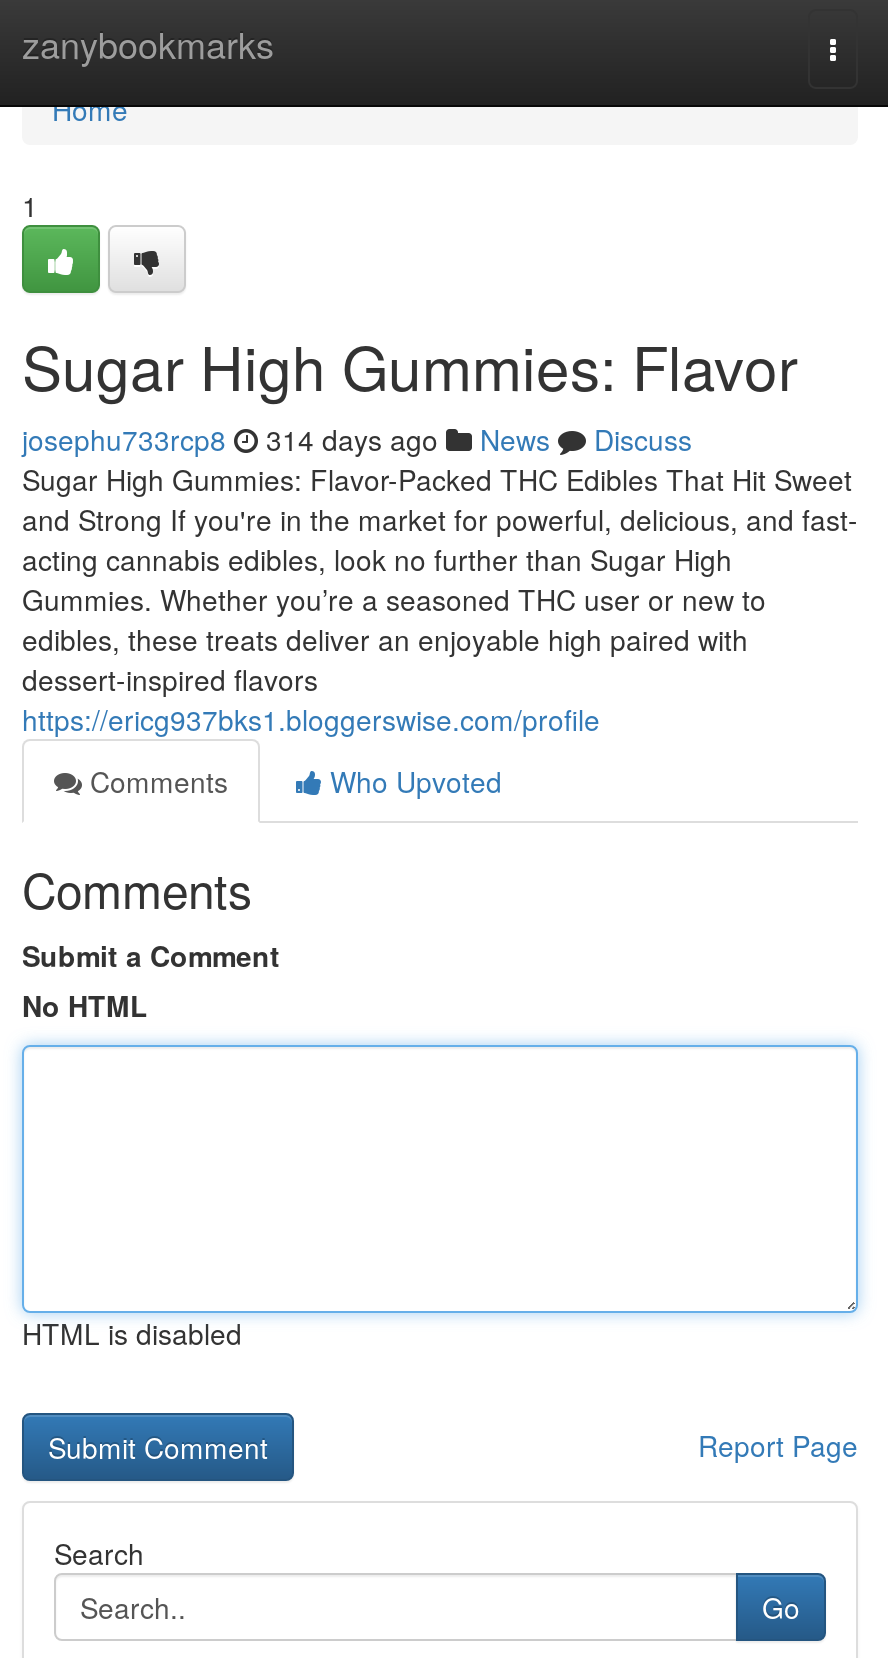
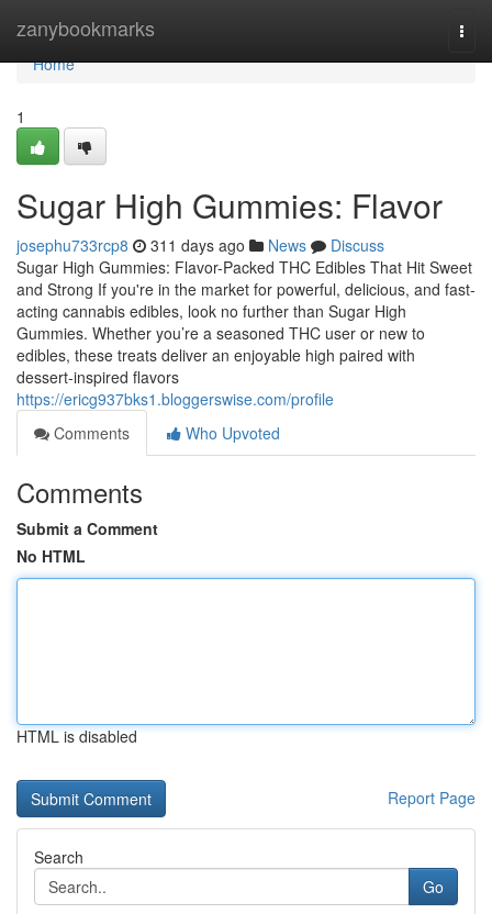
- josephu733rcp8 314 days ago News Discuss
+ josephu733rcp8 311 days ago News Discuss
